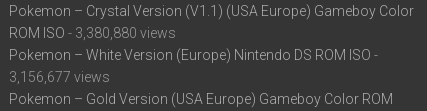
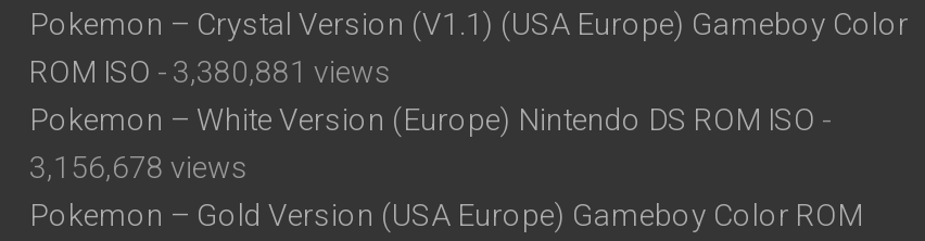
- ROM ISO - 3,380,880 views
+ ROM ISO - 3,380,881 views

- 3,156,677 views
+ 3,156,678 views
